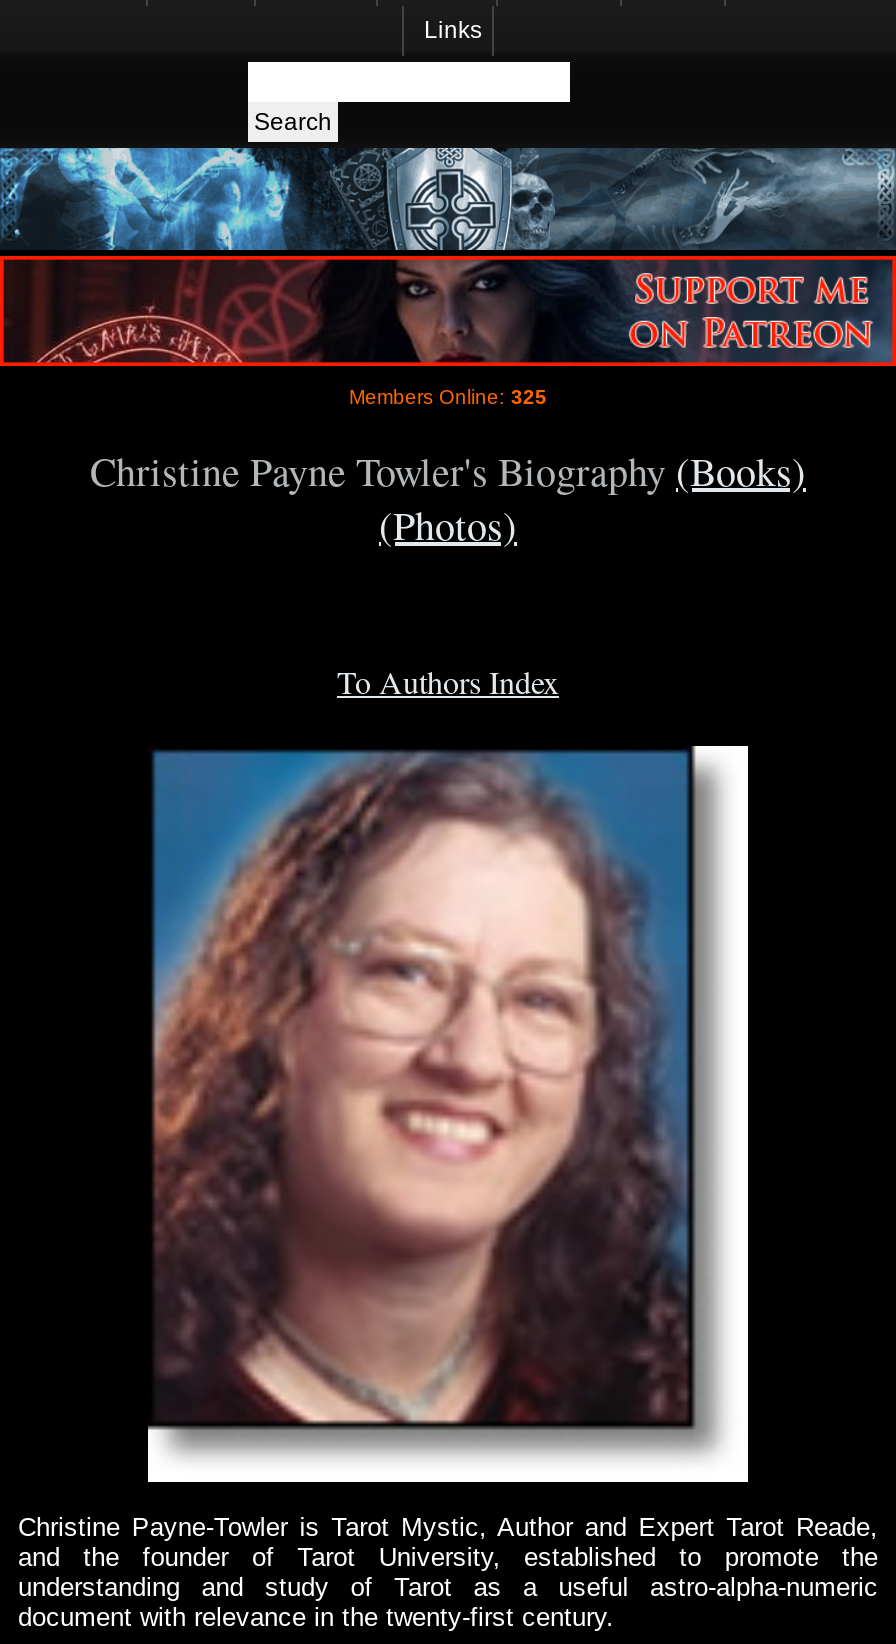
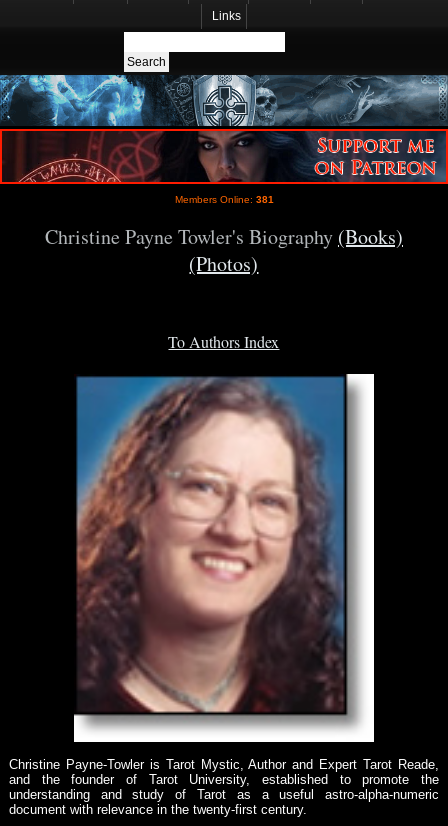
- Members Online: 325
+ Members Online: 381
